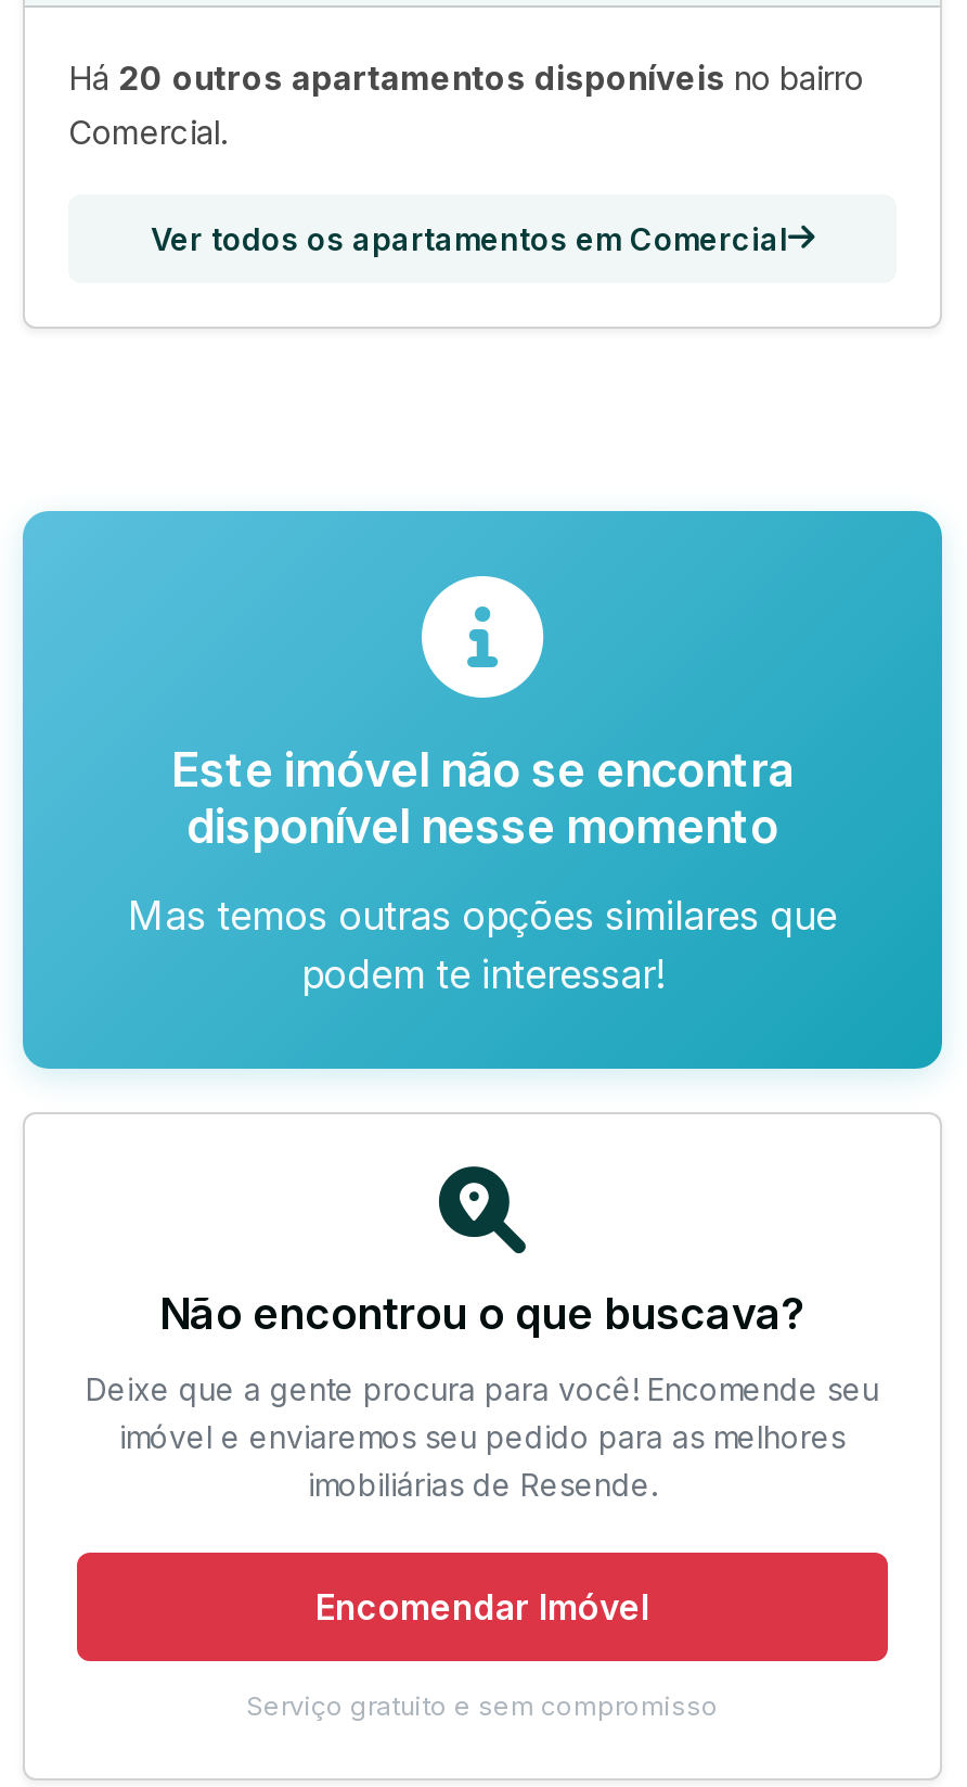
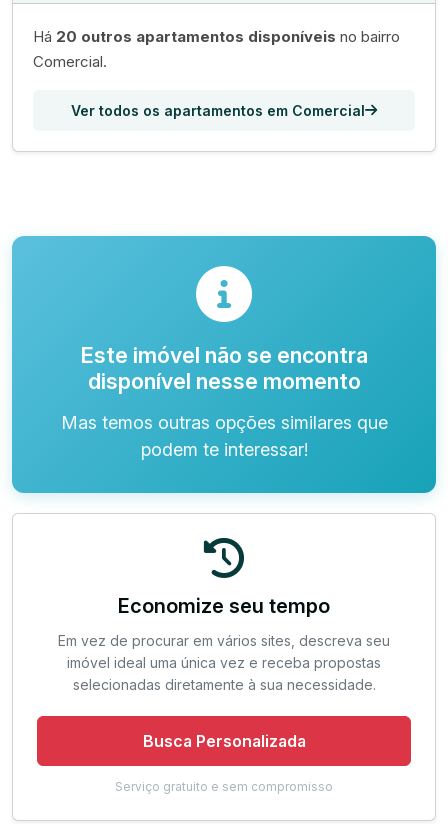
- [image]
- Não encontrou o que buscava?
+ [image]
+ Economize seu tempo

- Deixe que a gente procura para você! Encomende seu
- imóvel e enviaremos seu pedido para as melhores
- imobiliárias de Resende.
+ Em vez de procurar em vários sites, descreva seu
+ imóvel ideal uma única vez e receba propostas
+ selecionadas diretamente à sua necessidade.

- Encomendar Imóvel
+ Busca Personalizada
